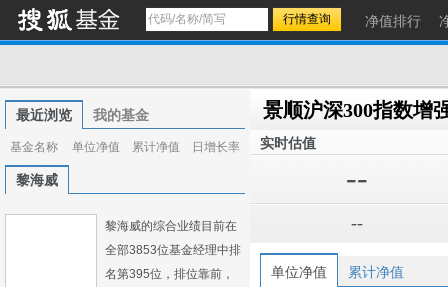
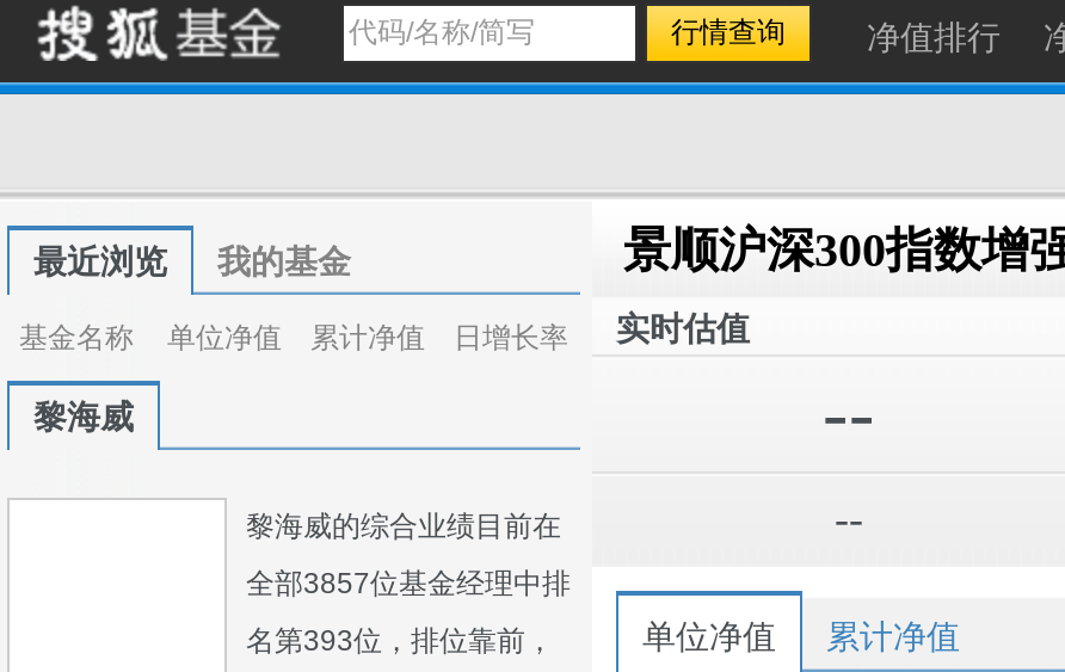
- 全部3853位基金经理中排
+ 全部3857位基金经理中排

- 名第395位，排位靠前，
+ 名第393位，排位靠前，
